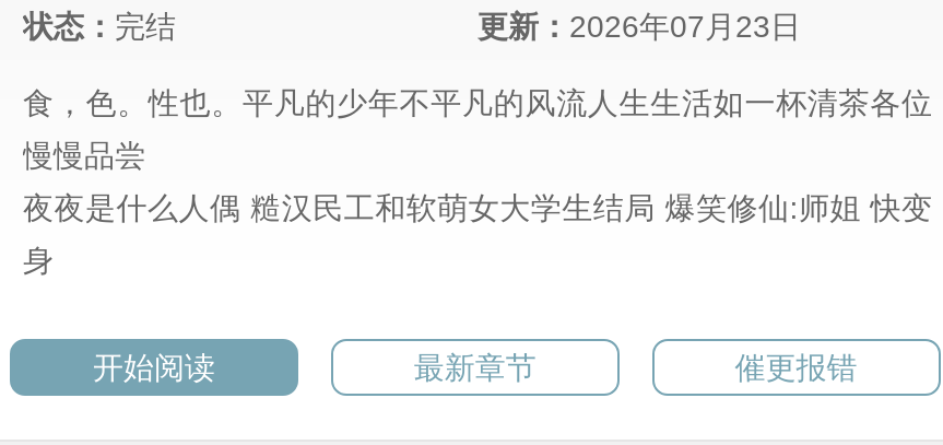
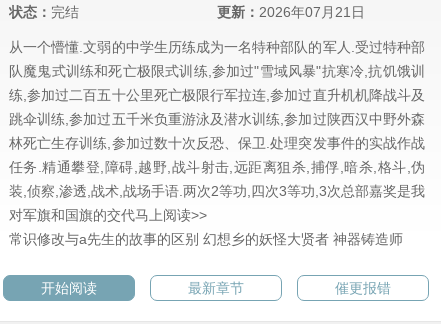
- 更新：2026年07月23日
- 食，色。性也。平凡的少年不平凡的风流人生生活如一杯清茶各位
- 慢慢品尝
- 夜夜是什么人偶 糙汉民工和软萌女大学生结局 爆笑修仙:师姐 快变
- 身
+ 更新：2026年07月21日
+ 从一个懵懂.文弱的中学生历练成为一名特种部队的军人.受过特种部
+ 队魔鬼式训练和死亡极限式训练,参加过"雪域风暴"抗寒冷,抗饥饿训
+ 练,参加过二百五十公里死亡极限行军拉连,参加过直升机机降战斗及
+ 跳伞训练,参加过五千米负重游泳及潜水训练,参加过陕西汉中野外森
+ 林死亡生存训练,参加过数十次反恐、保卫.处理突发事件的实战作战
+ 任务.精通攀登,障碍,越野,战斗射击,远距离狙杀,捕俘,暗杀,格斗,伪
+ 装,侦察,渗透,战术,战场手语.两次2等功,四次3等功,3次总部嘉奖是我
+ 对军旗和国旗的交代马上阅读>>
+ 常识修改与a先生的故事的区别 幻想乡的妖怪大贤者 神器铸造师
